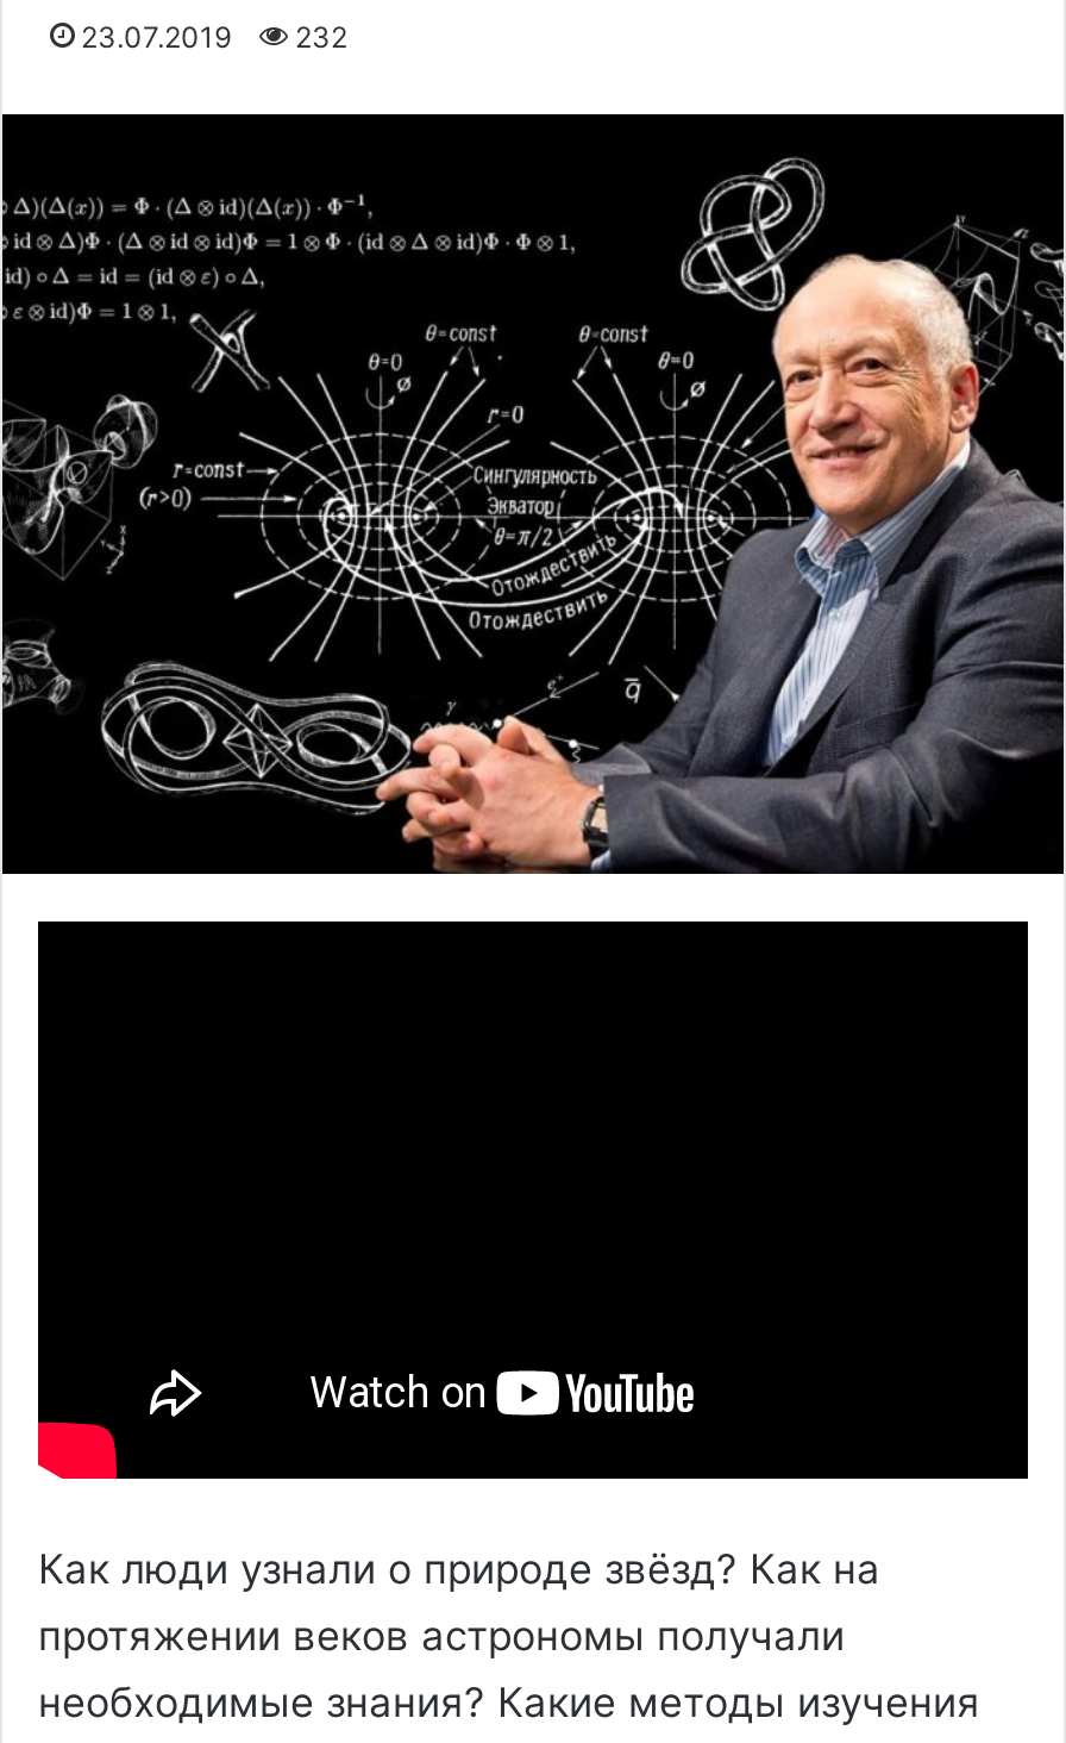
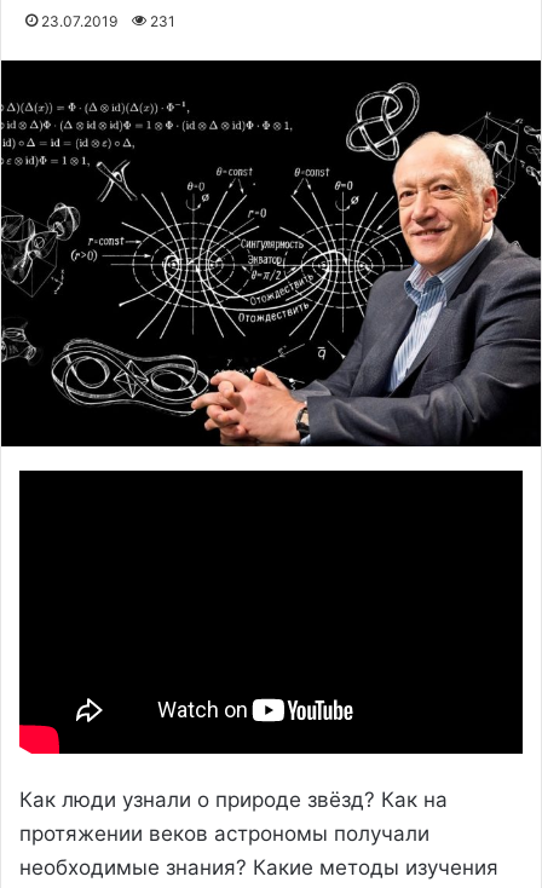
- 23.07.2019 232
+ 23.07.2019 231
